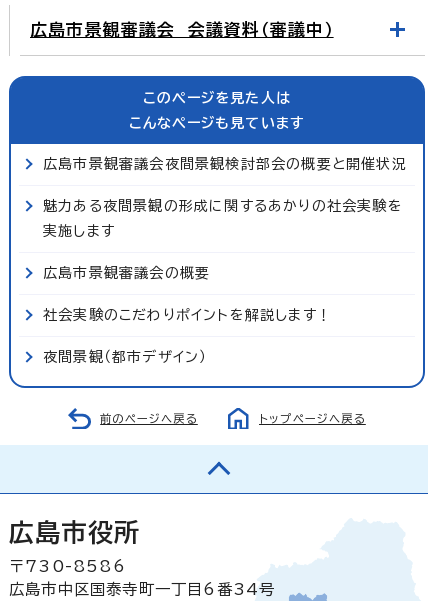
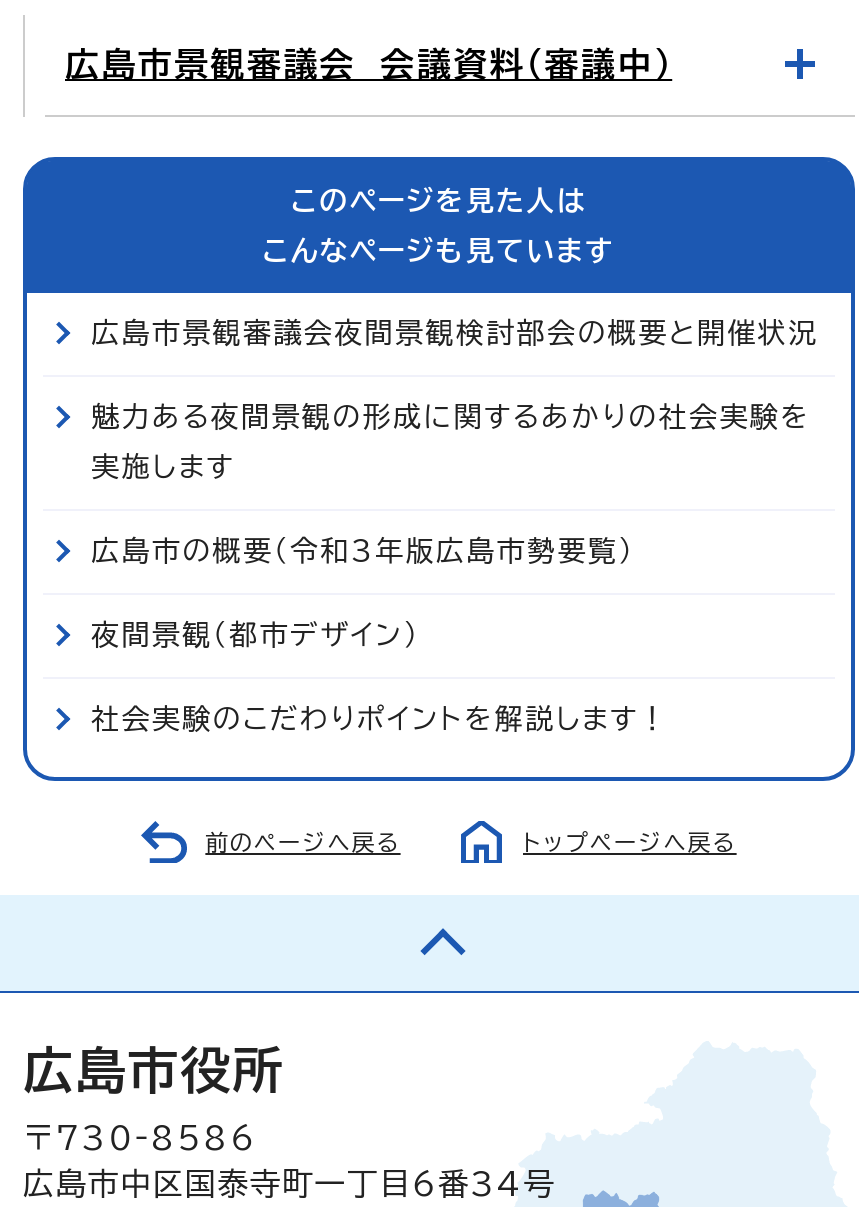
- 広島市景観審議会の概要
+ 広島市の概要（令和3年版広島市勢要覧）

moved down: 社会実験のこだわりポイントを解説します！

moved up: 夜間景観（都市デザイン）
